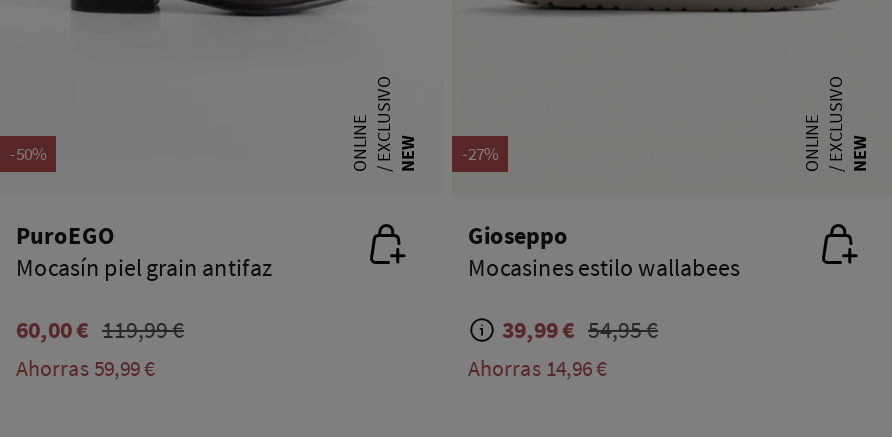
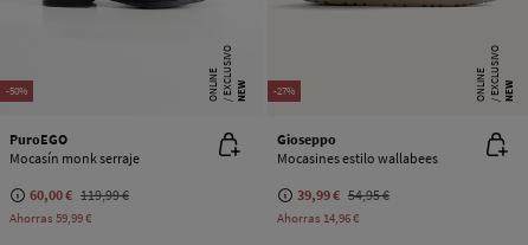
- Mocasín piel grain antifaz
+ Mocasín monk serraje
